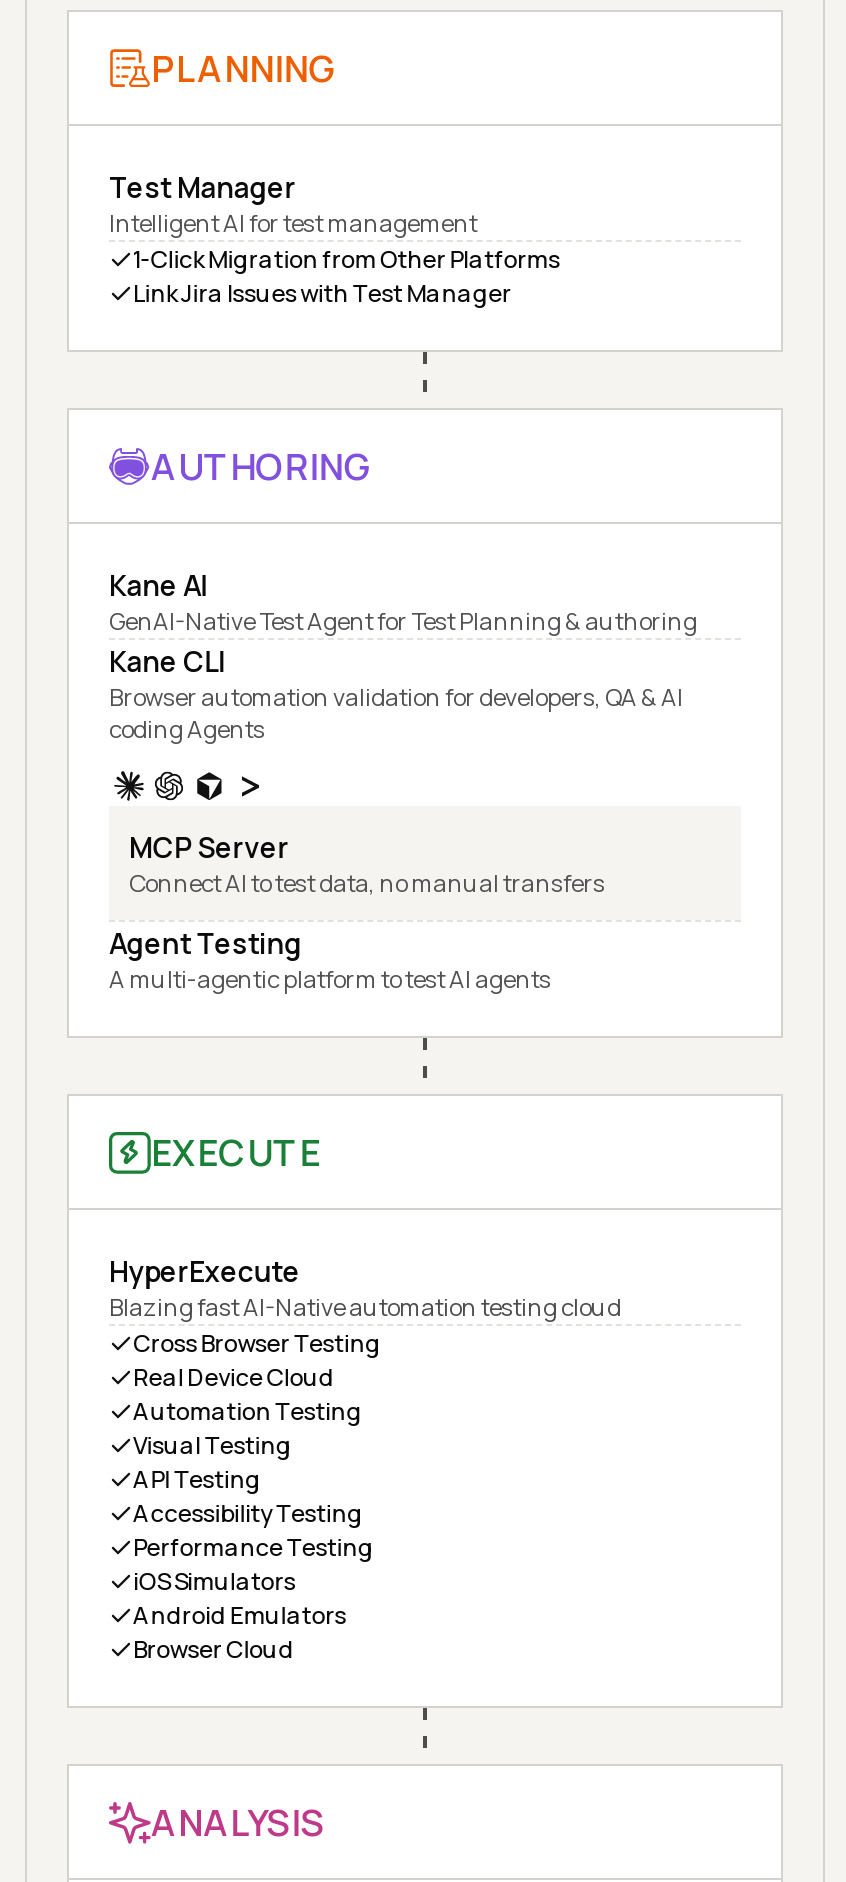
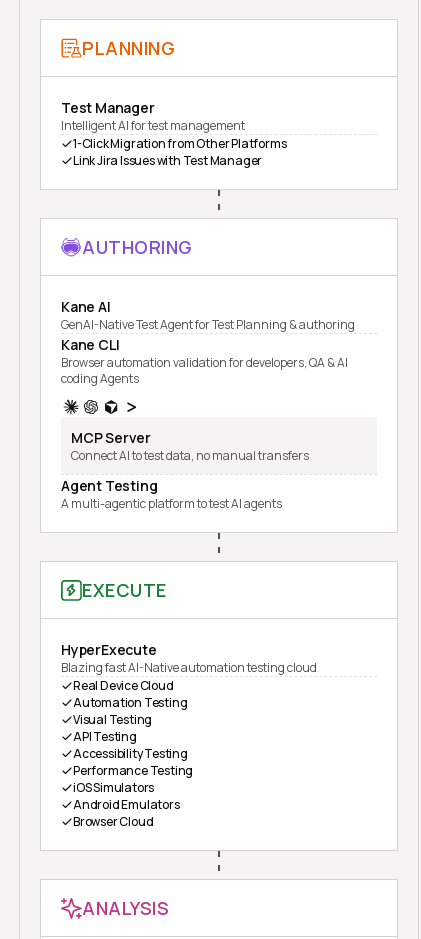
- Cross Browser Testing
